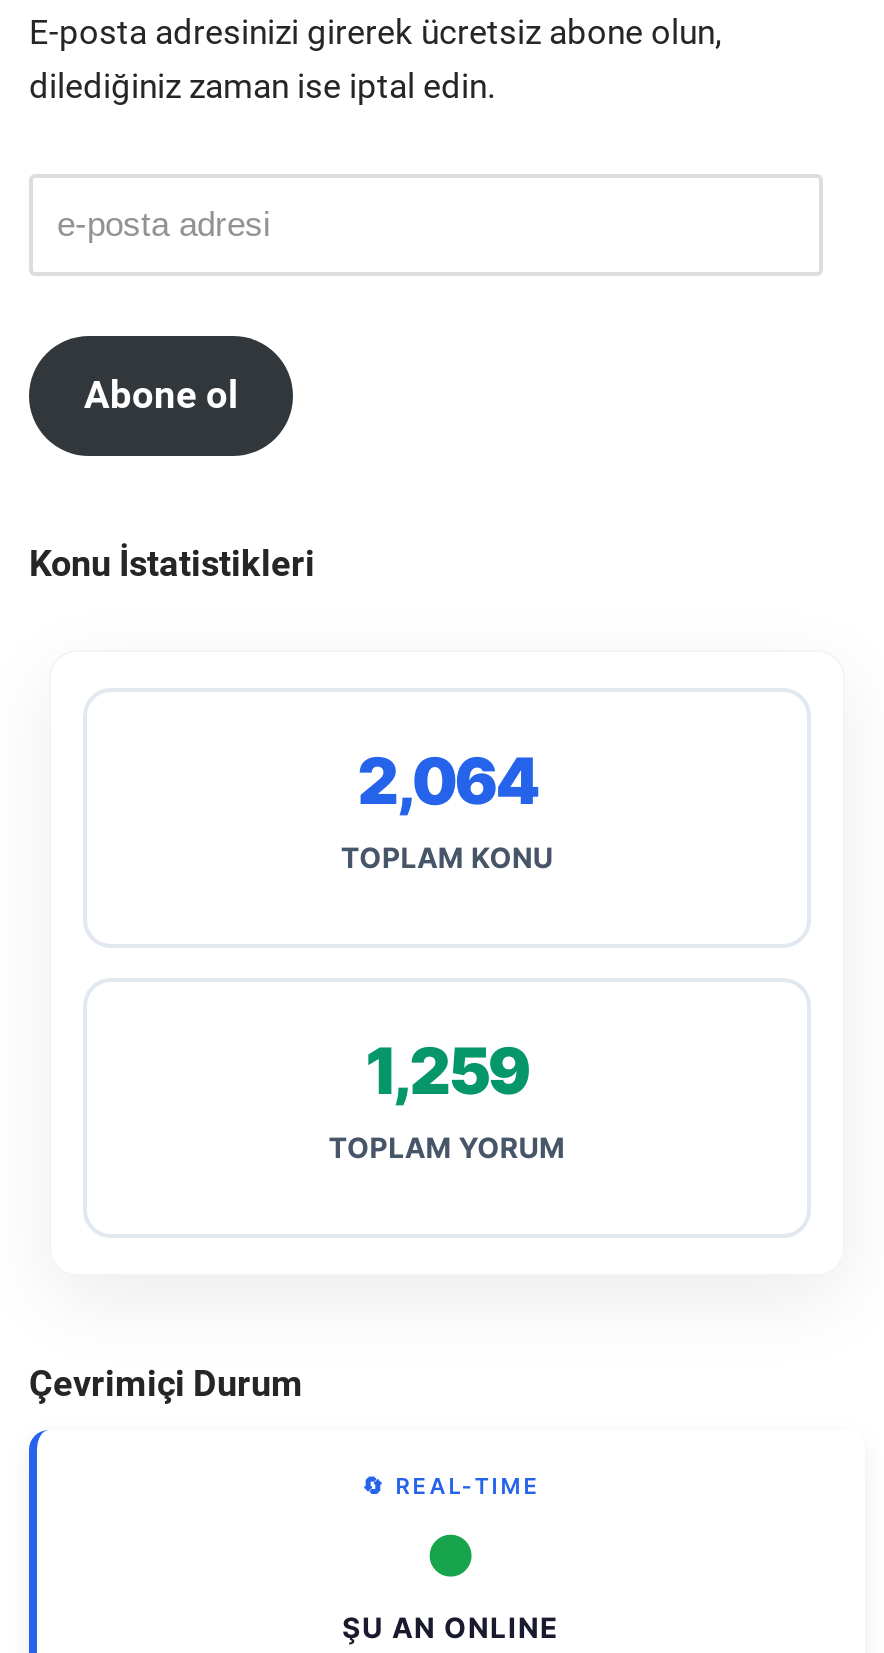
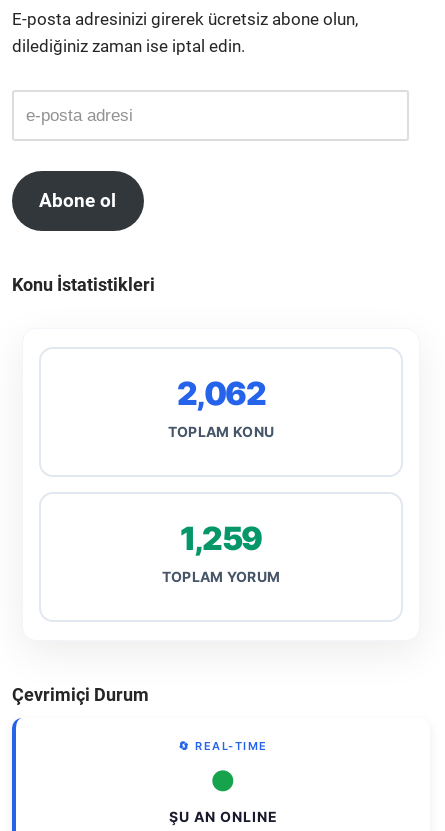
- 2,064
+ 2,062
